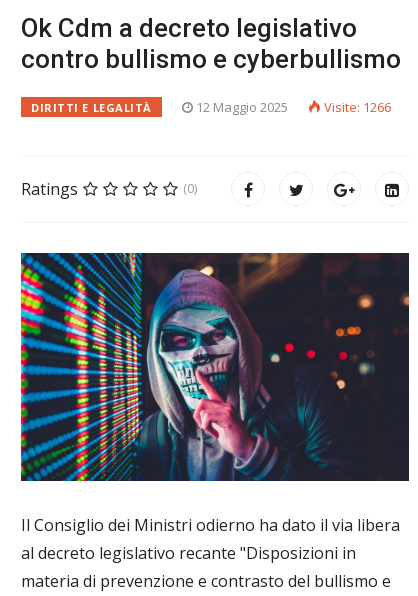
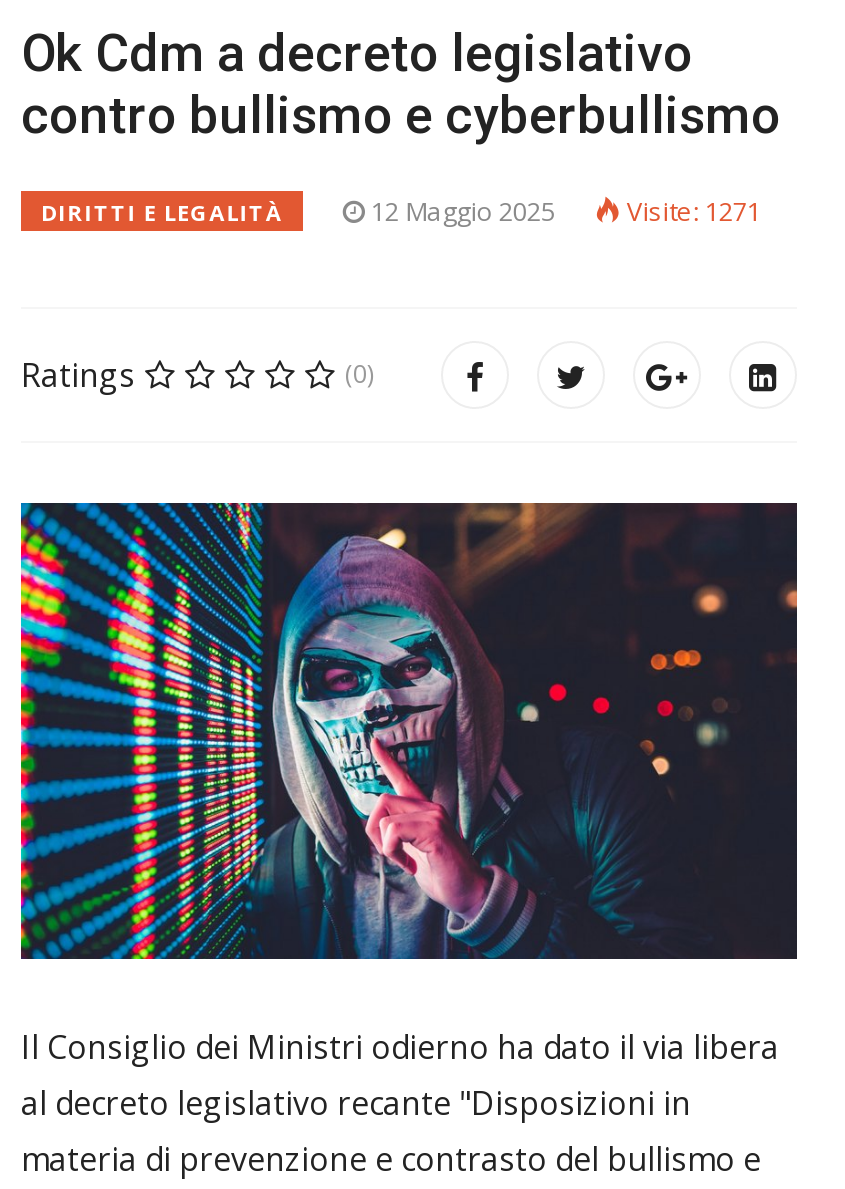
- 12 Maggio 2025 Visite: 1266
+ 12 Maggio 2025 Visite: 1271
